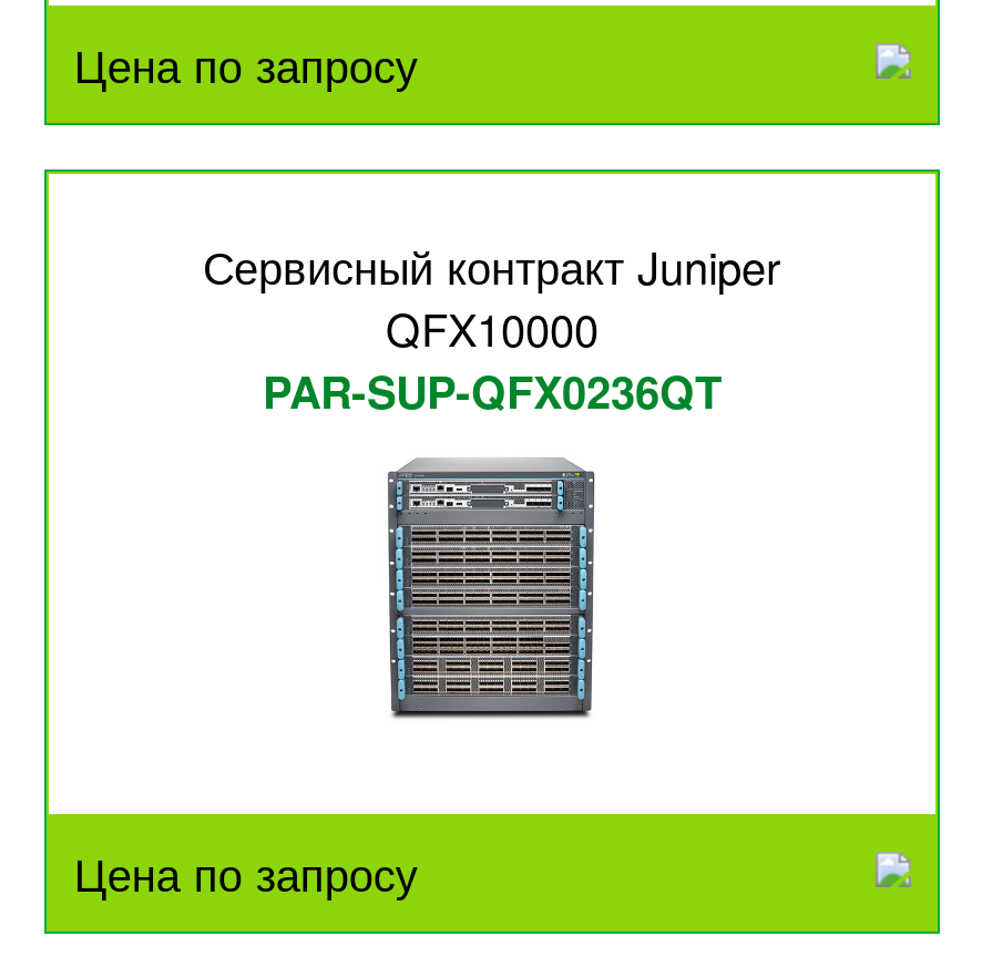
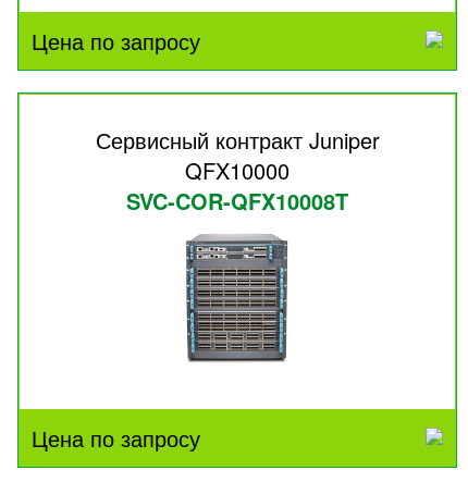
- PAR-SUP-QFX0236QT
+ SVC-COR-QFX10008T
